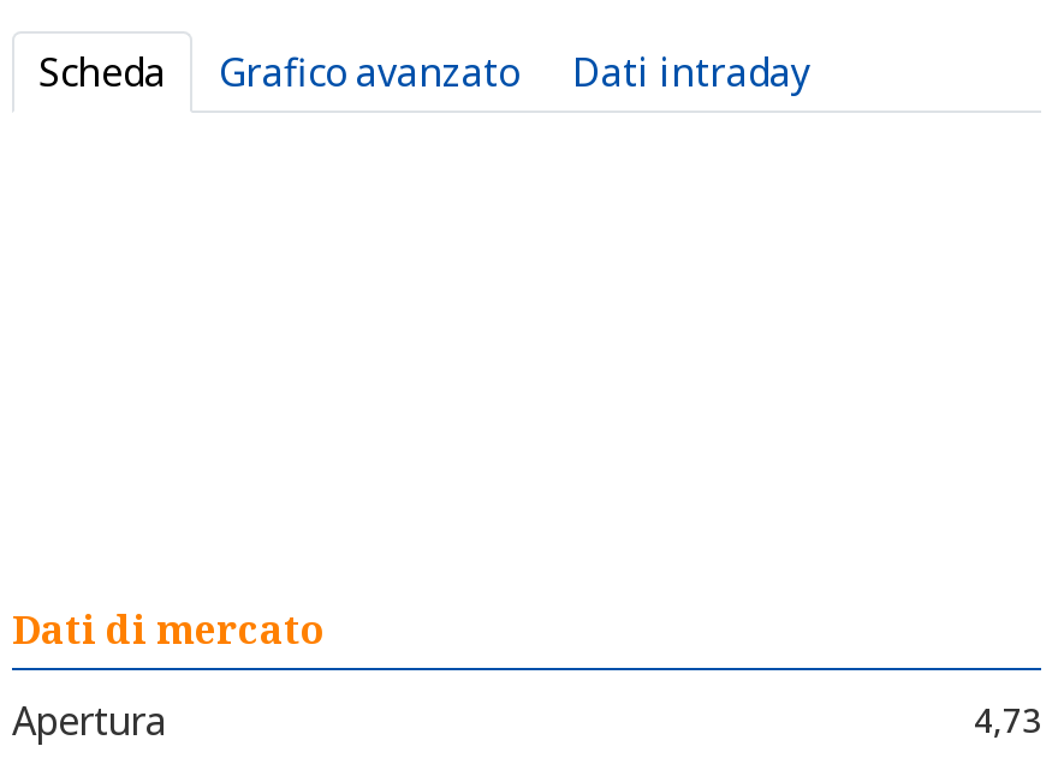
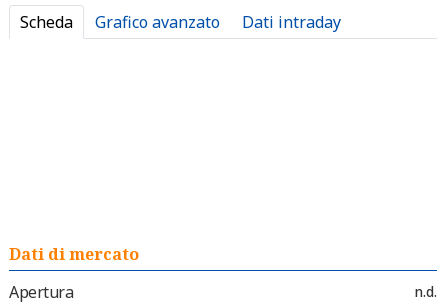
- 4,73
+ n.d.
